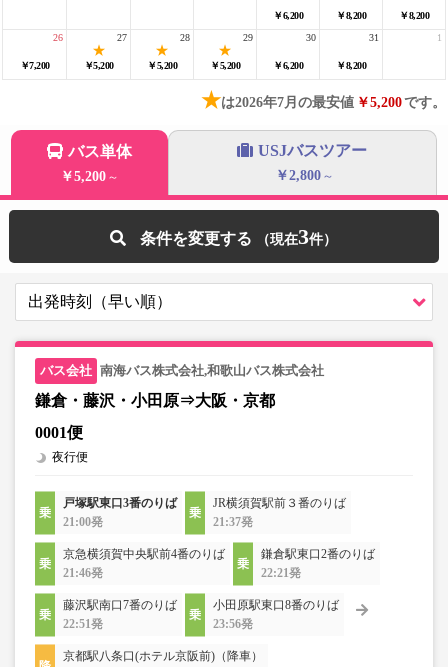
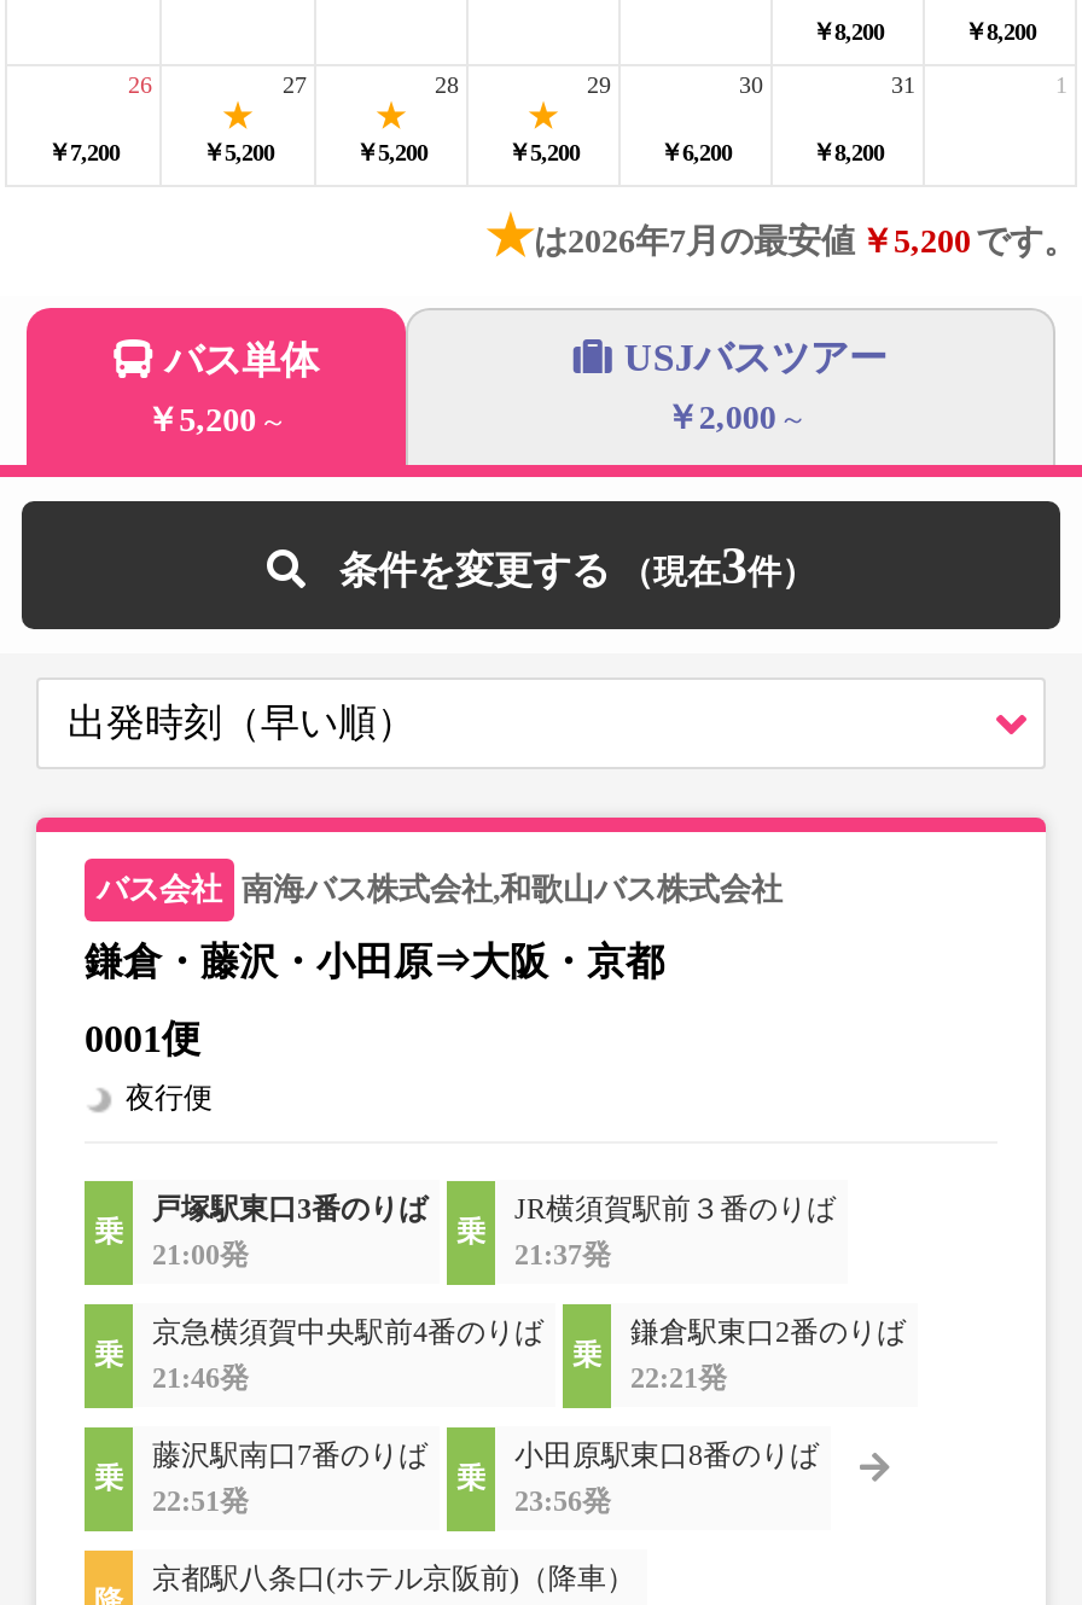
- ￥6,200

- ￥2,800～
+ ￥2,000～
